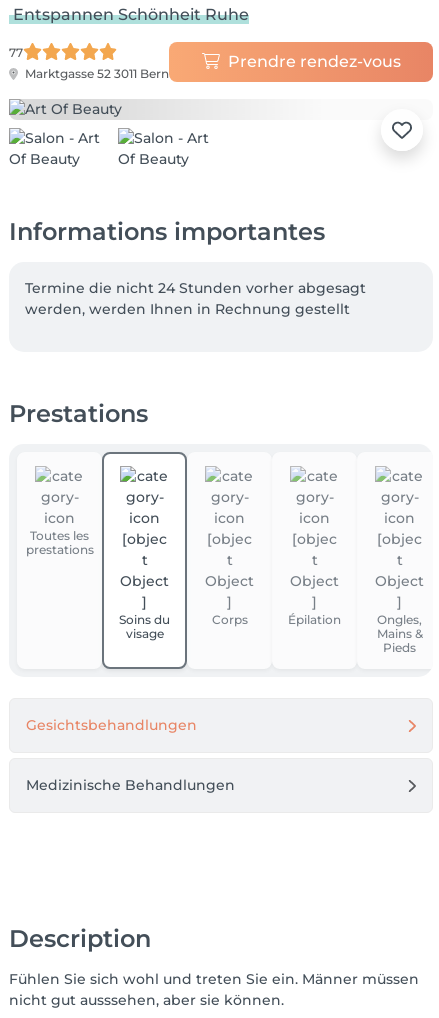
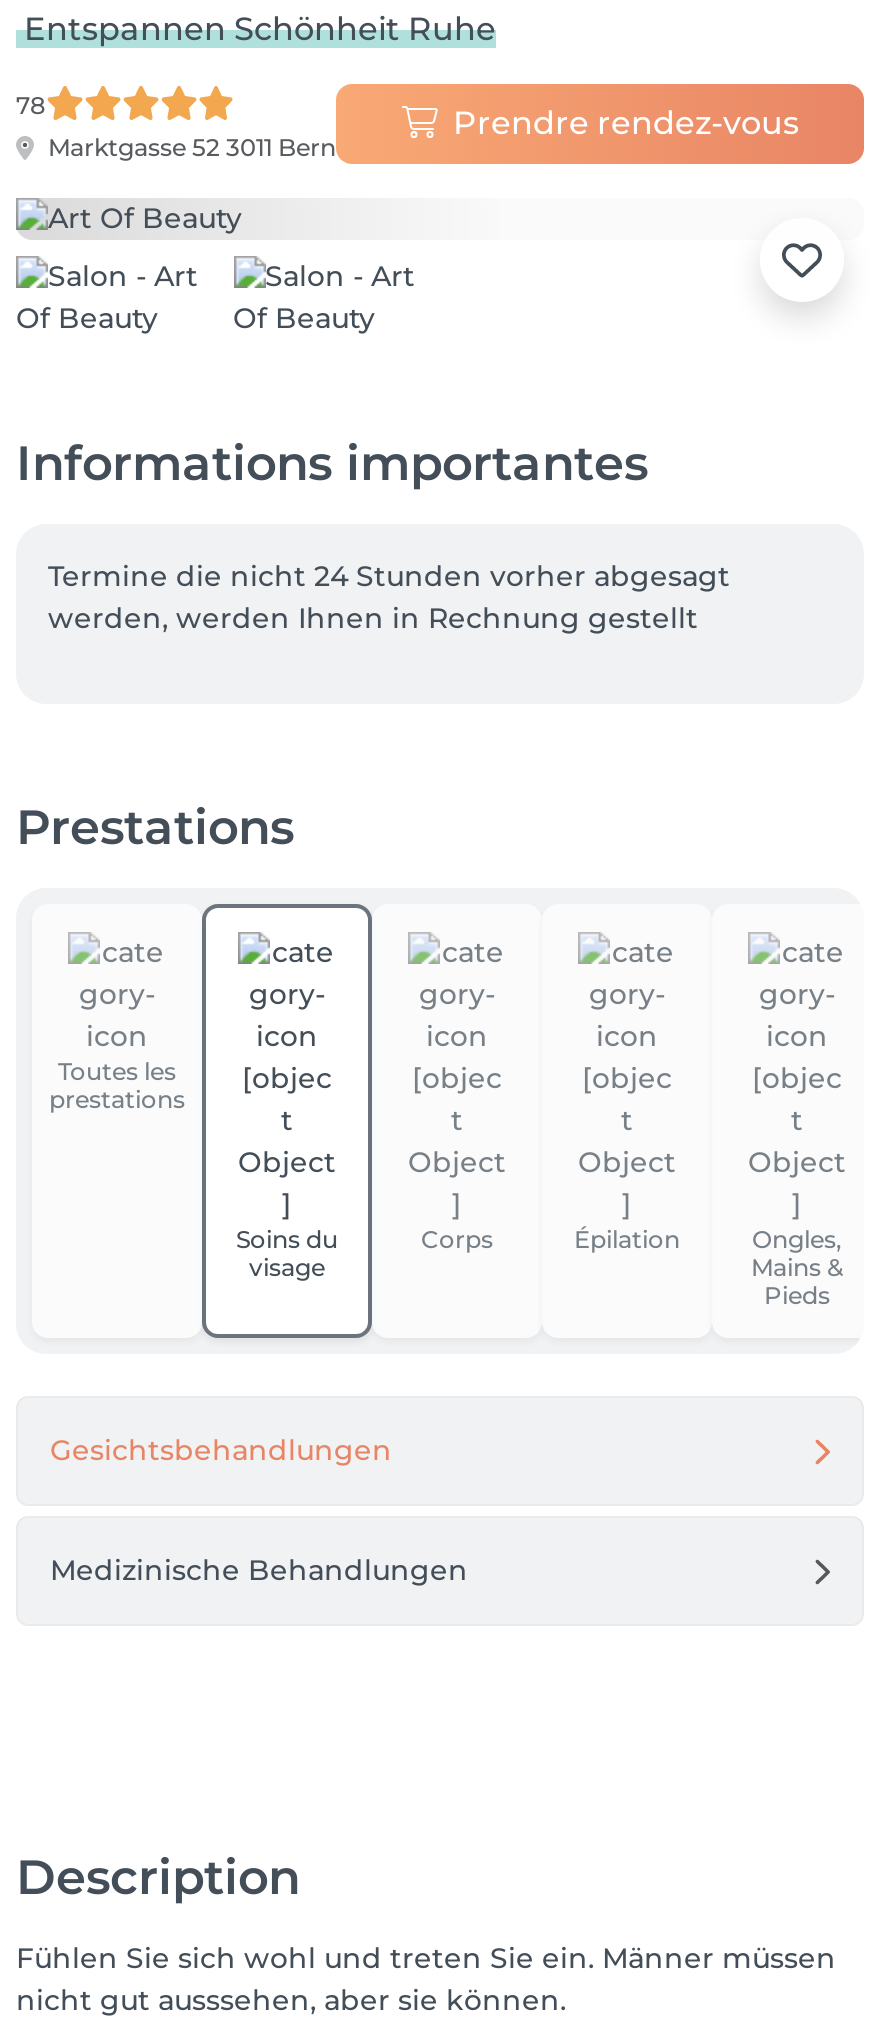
- 77
+ 78
